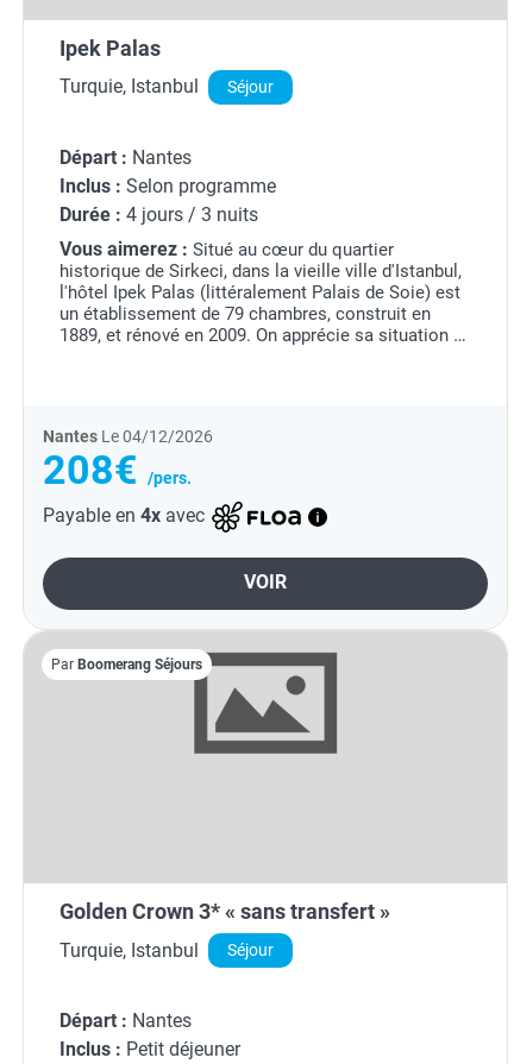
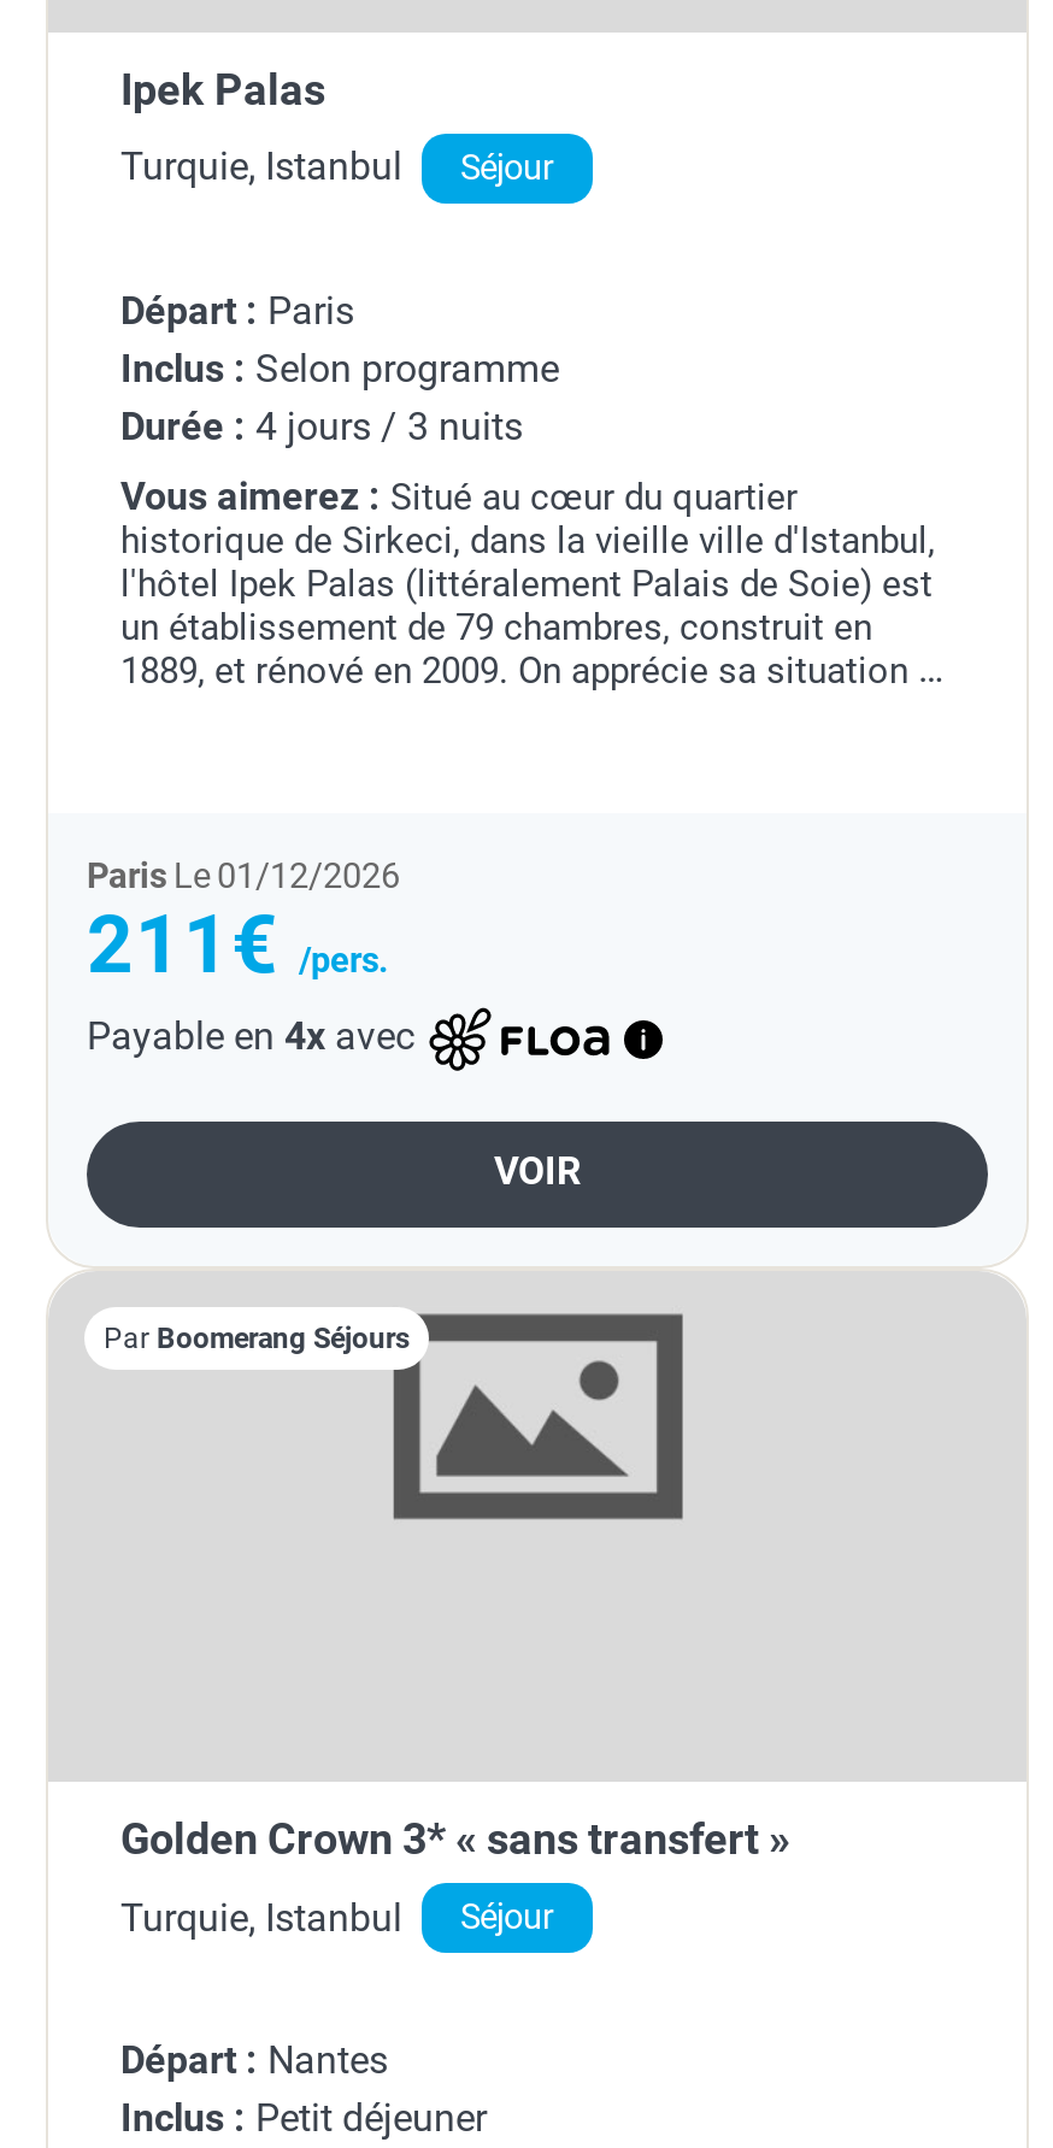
- Départ : Nantes
+ Départ : Paris

- Nantes Le 04/12/2026
- 208€/pers.
+ Paris Le 01/12/2026
+ 211€/pers.
